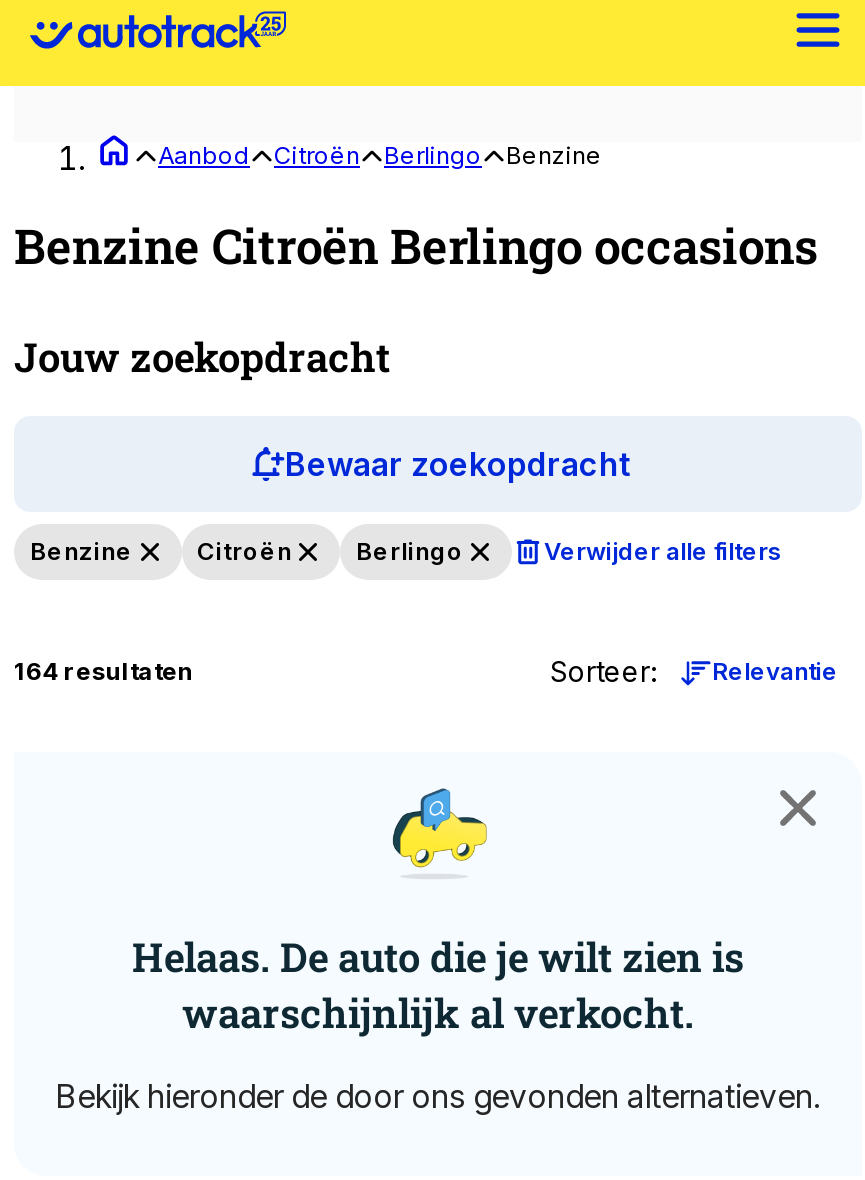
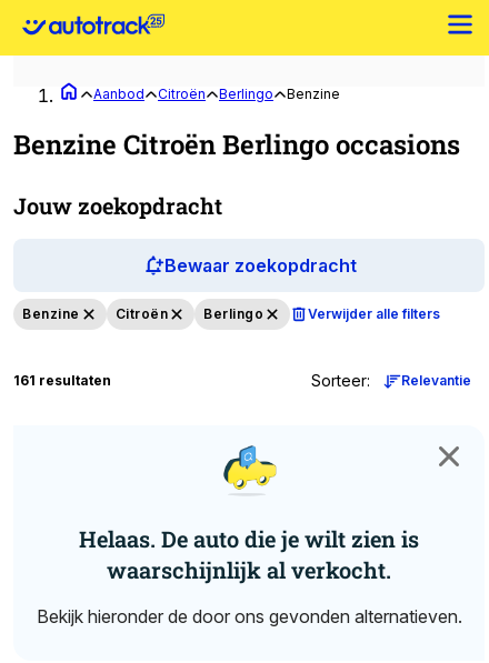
- 164 resultaten
+ 161 resultaten
